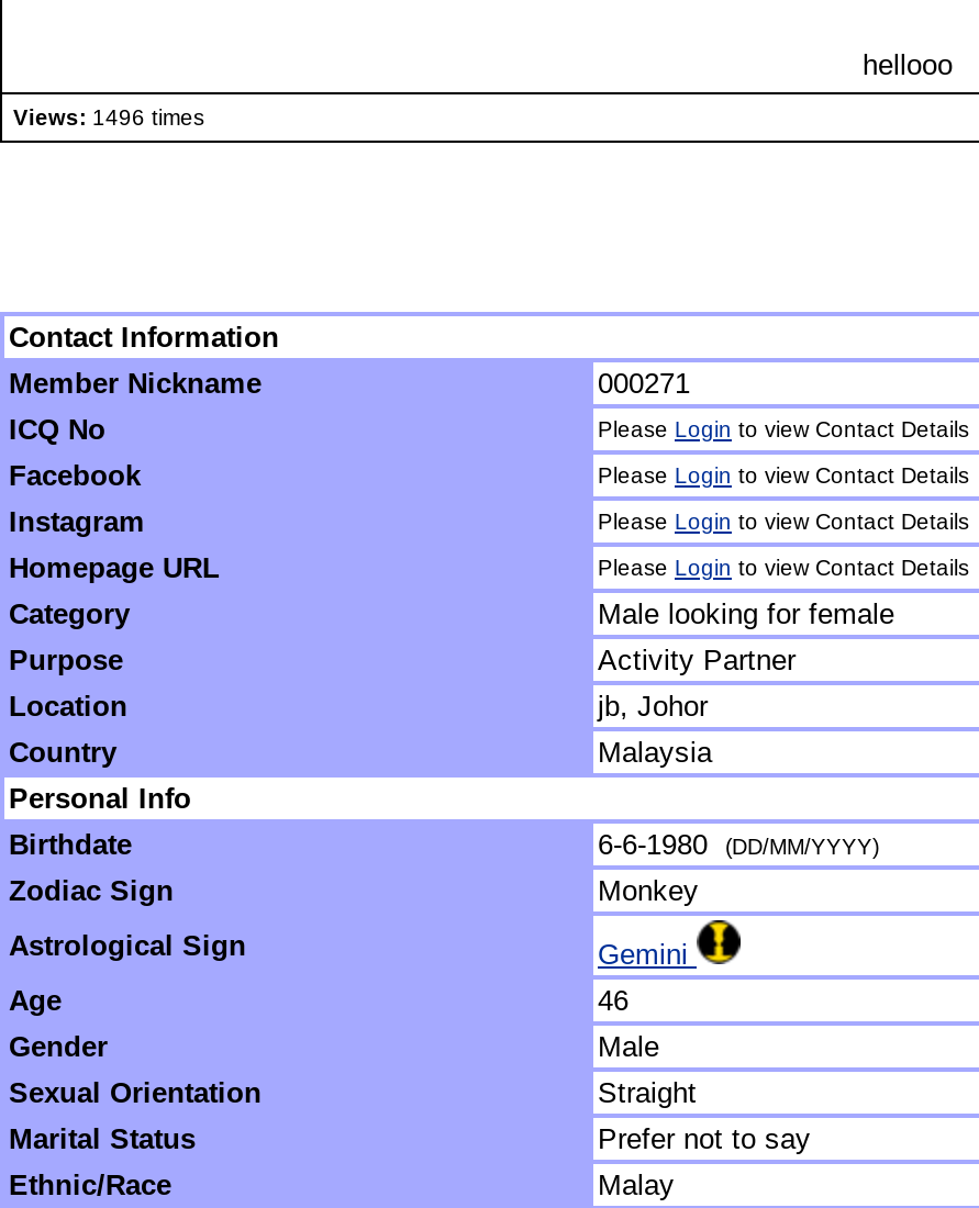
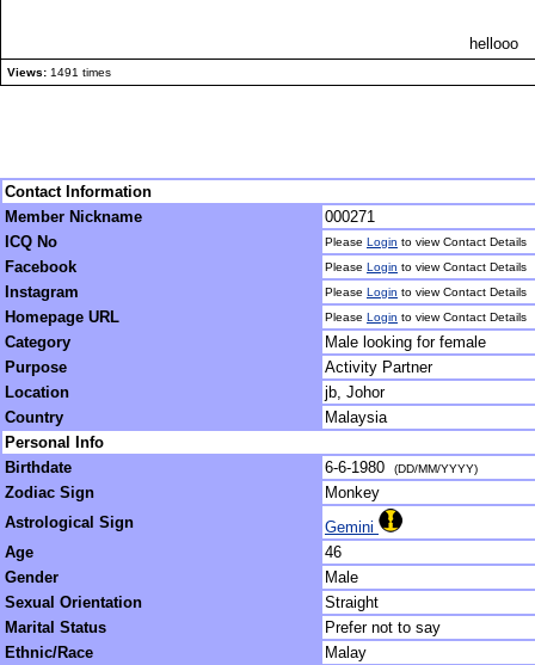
- Views: 1496 times
+ Views: 1491 times
